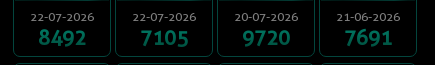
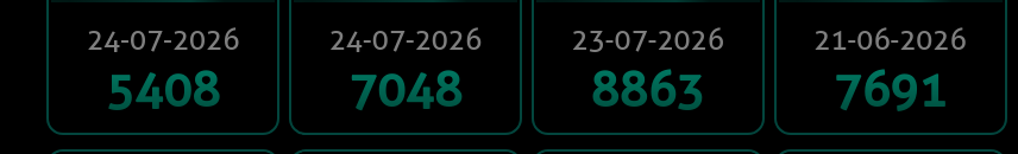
- 22-07-2026
+ 24-07-2026

- 22-07-2026
+ 24-07-2026

- 20-07-2026
+ 23-07-2026

- 8492
+ 5408

- 7105
+ 7048

- 9720
+ 8863
